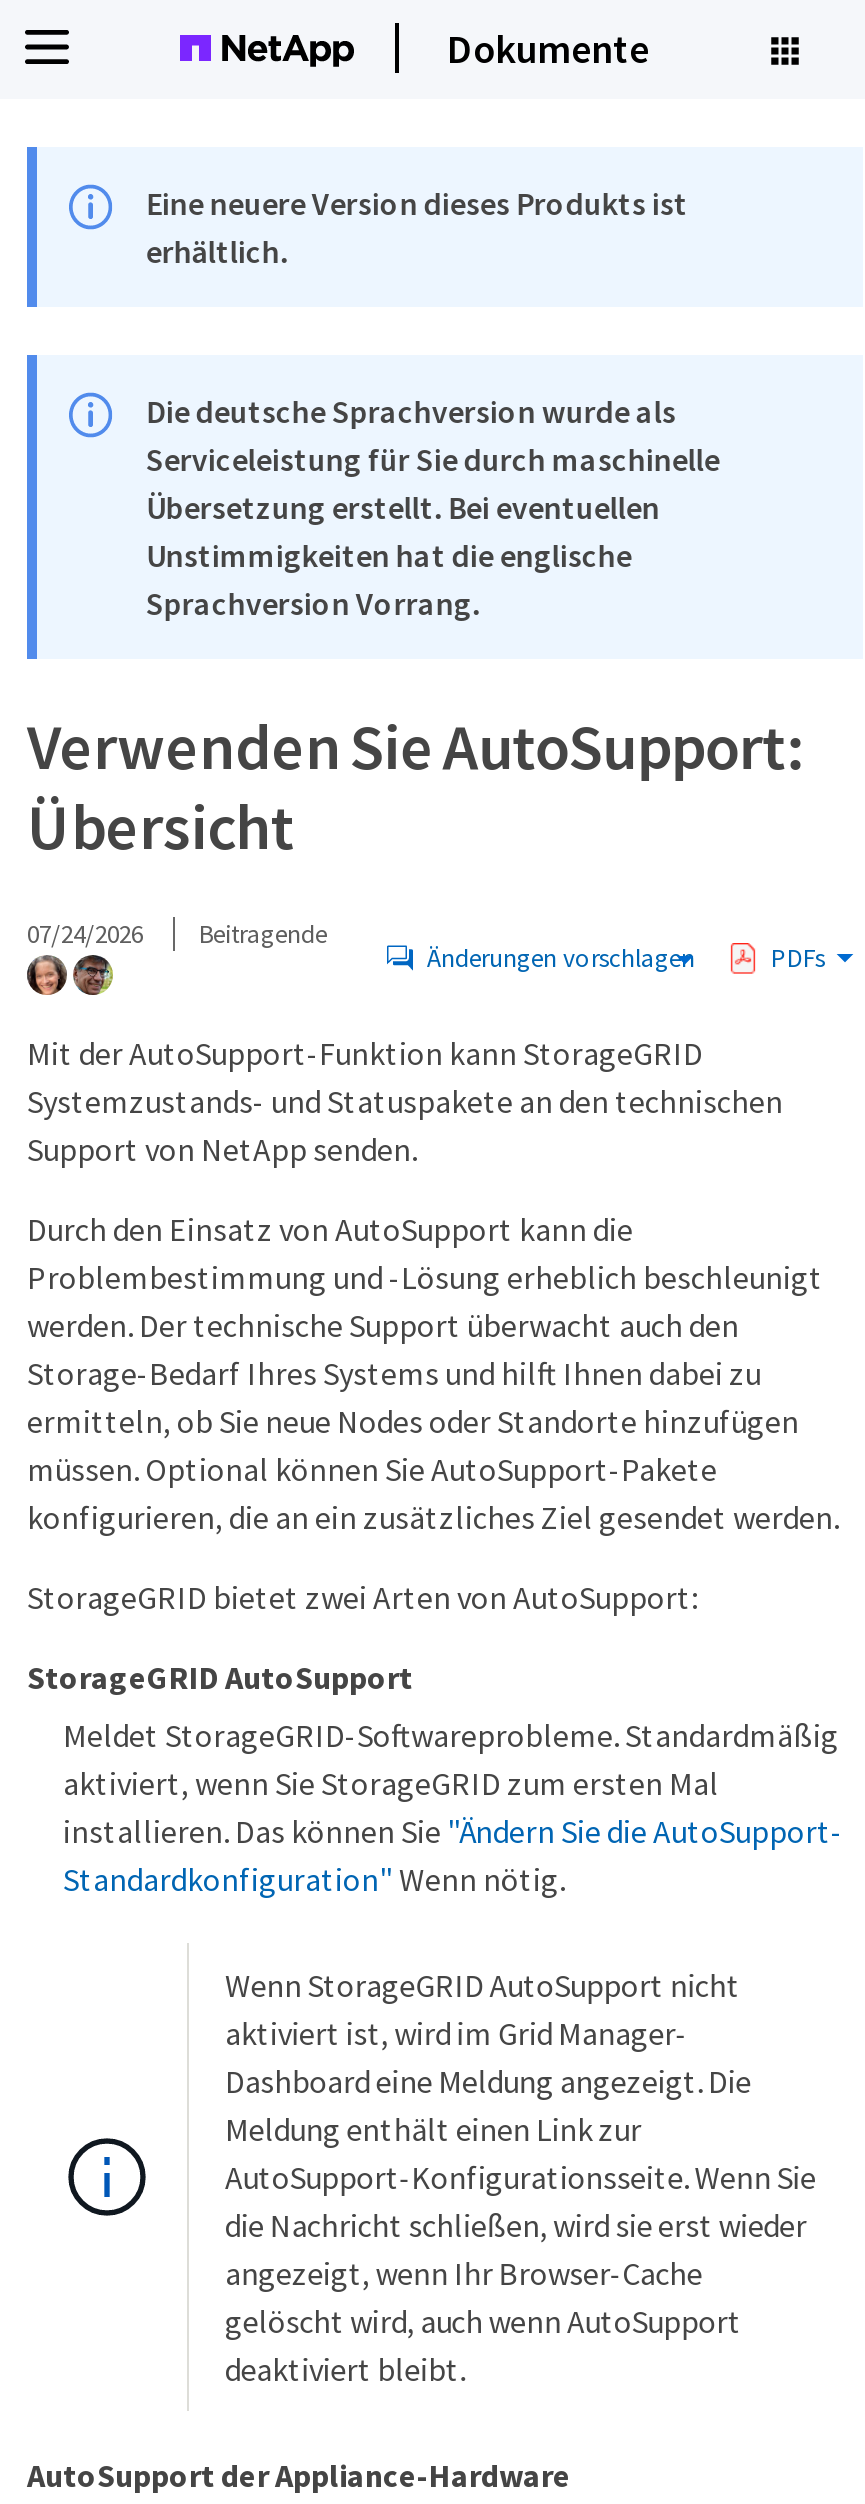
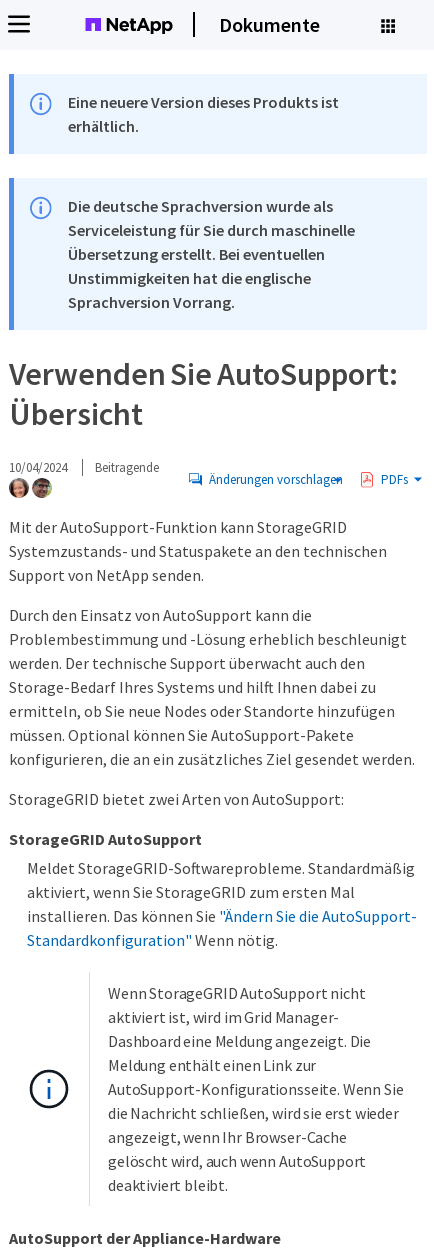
- 07/24/2026 Beitragende
+ 10/04/2024 Beitragende
